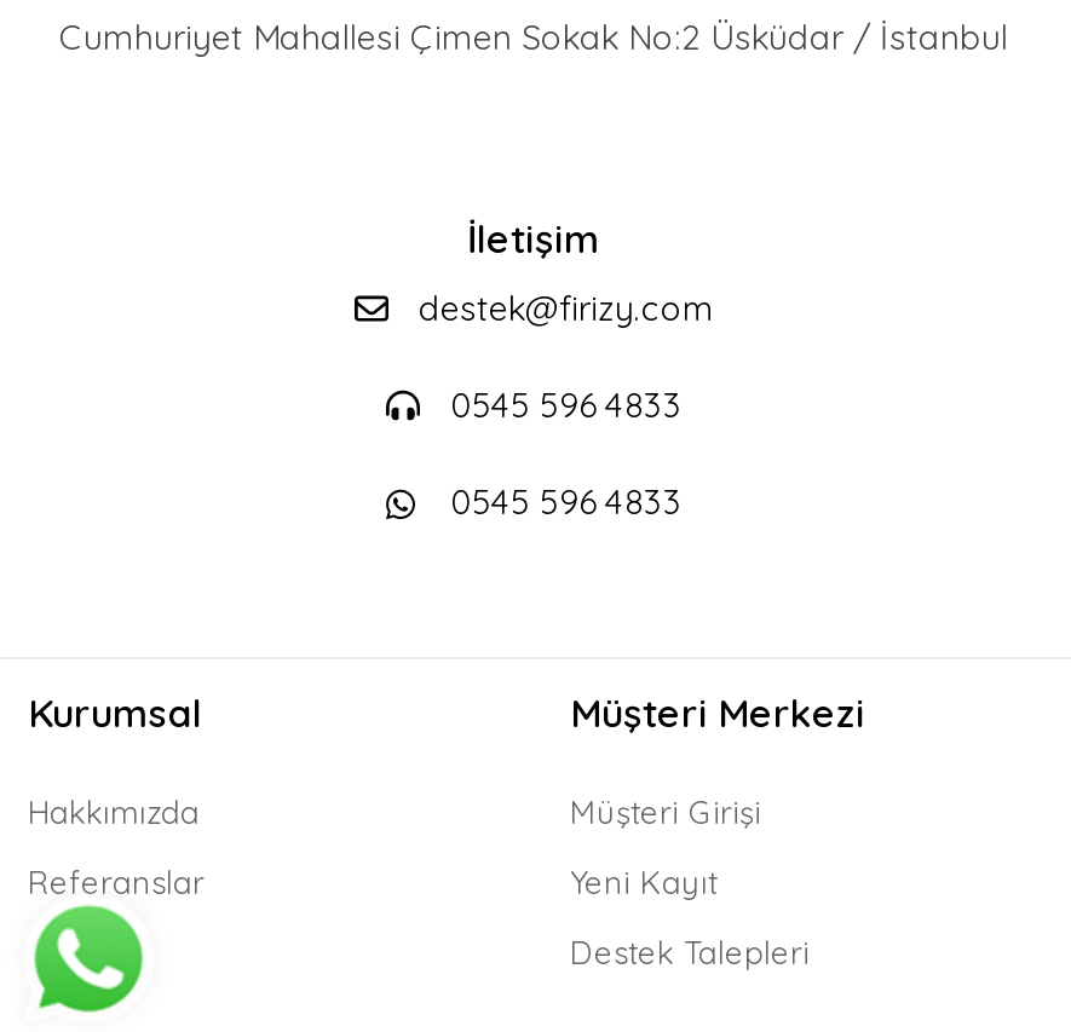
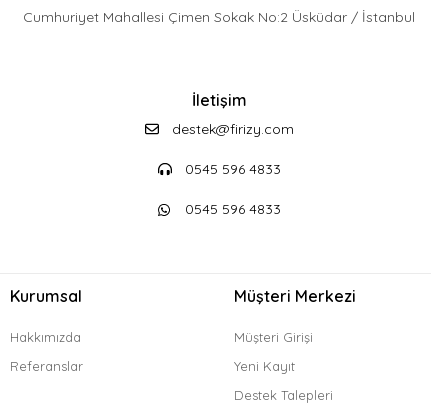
- [image]
